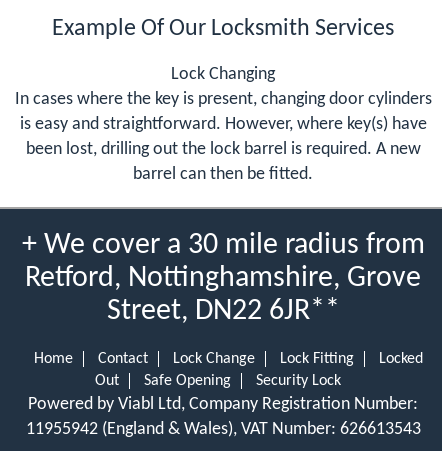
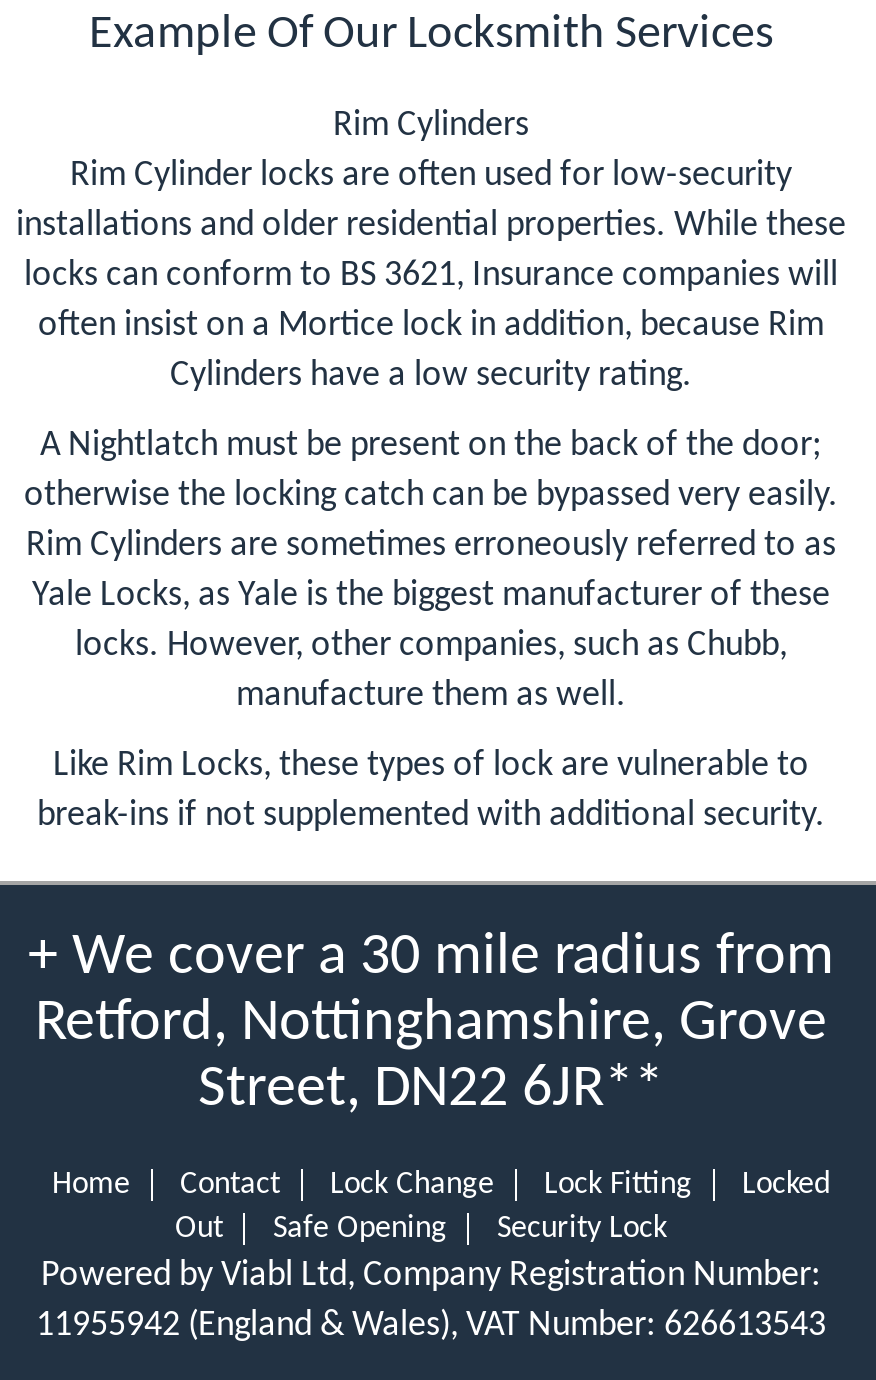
- Lock Changing
- In cases where the key is present, changing door cylinders
- is easy and straightforward. However, where key(s) have
- been lost, drilling out the lock barrel is required. A new
- barrel can then be fitted.
+ Rim Cylinders
+ Rim Cylinder locks are often used for low-security
+ installations and older residential properties. While these
+ locks can conform to BS 3621, Insurance companies will
+ often insist on a Mortice lock in addition, because Rim
+ Cylinders have a low security rating.
+ A Nightlatch must be present on the back of the door;
+ otherwise the locking catch can be bypassed very easily.
+ Rim Cylinders are sometimes erroneously referred to as
+ Yale Locks, as Yale is the biggest manufacturer of these
+ locks. However, other companies, such as Chubb,
+ manufacture them as well.
+ Like Rim Locks, these types of lock are vulnerable to
+ break-ins if not supplemented with additional security.
